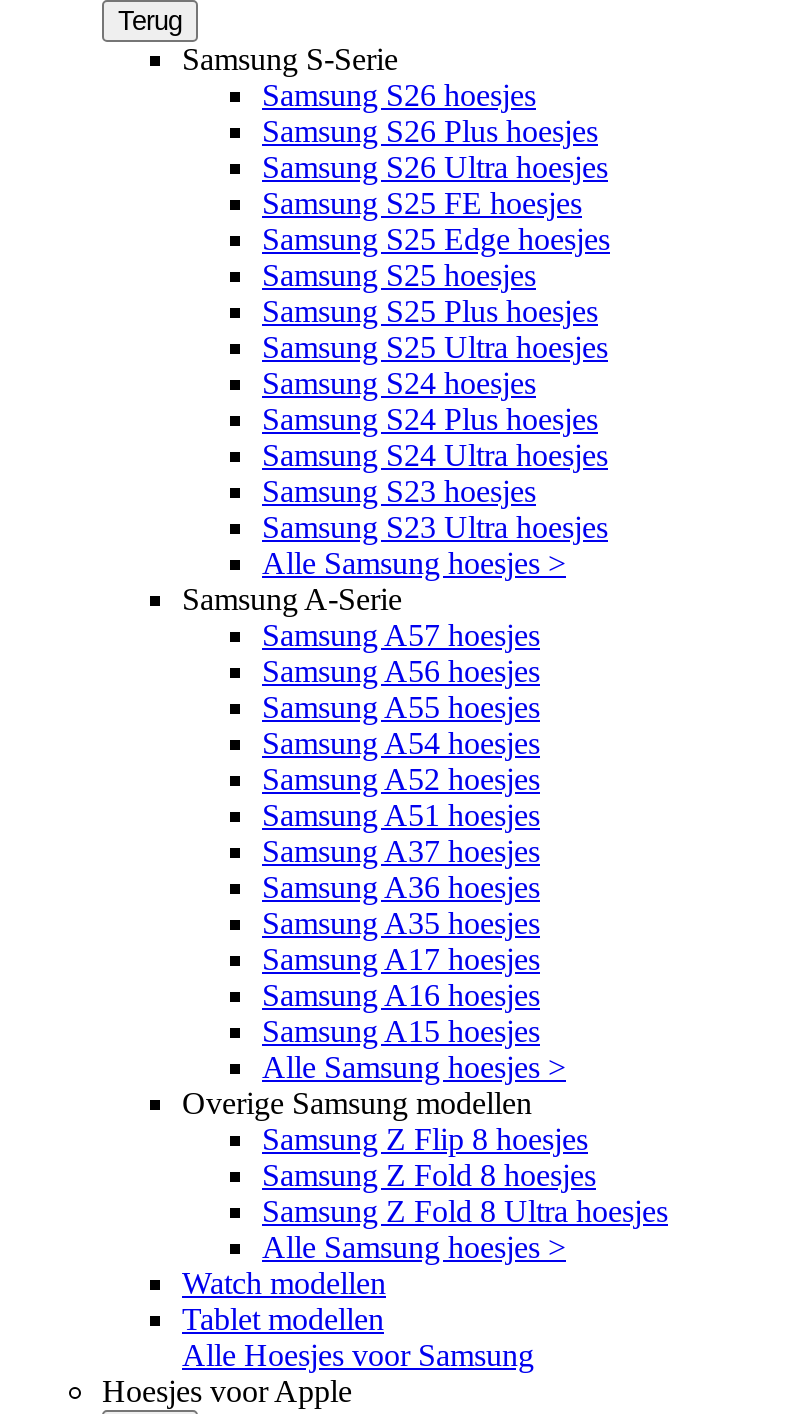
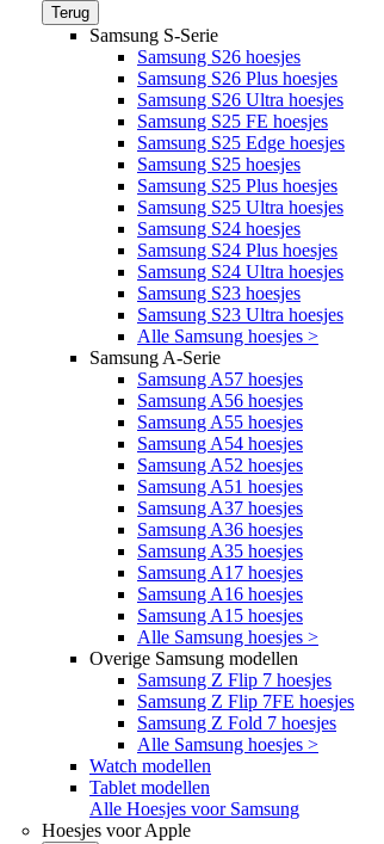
- Samsung Z Flip 8 hoesjes
- Samsung Z Fold 8 hoesjes
- Samsung Z Fold 8 Ultra hoesjes
+ Samsung Z Flip 7 hoesjes
+ Samsung Z Flip 7FE hoesjes
+ Samsung Z Fold 7 hoesjes
